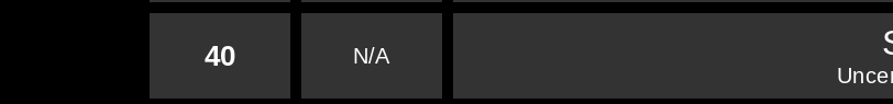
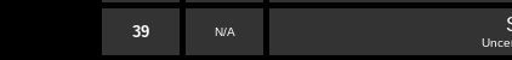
- 40
+ 39
